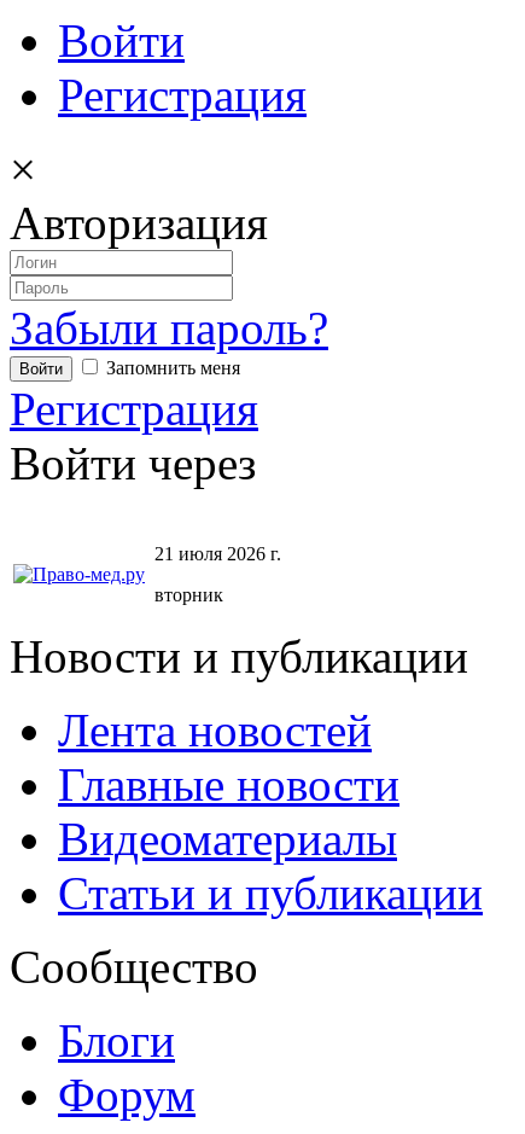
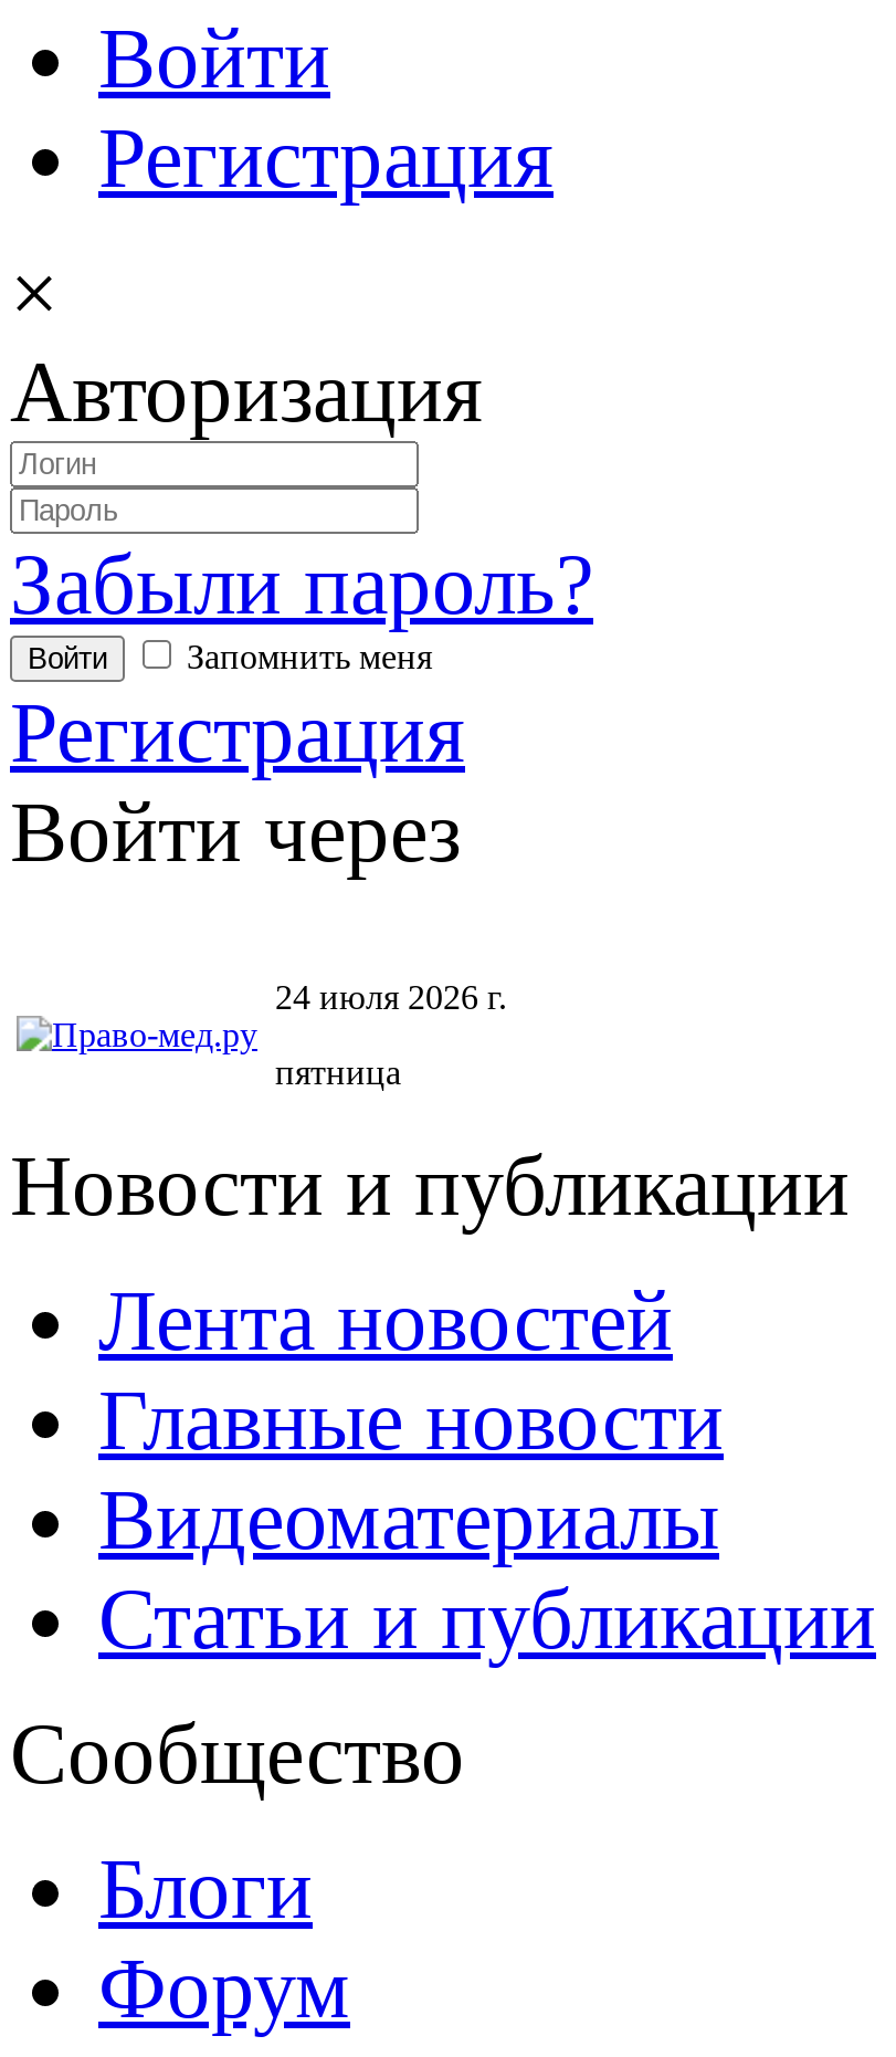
- 21 июля 2026 г.
+ 24 июля 2026 г.

- вторник
+ пятница
